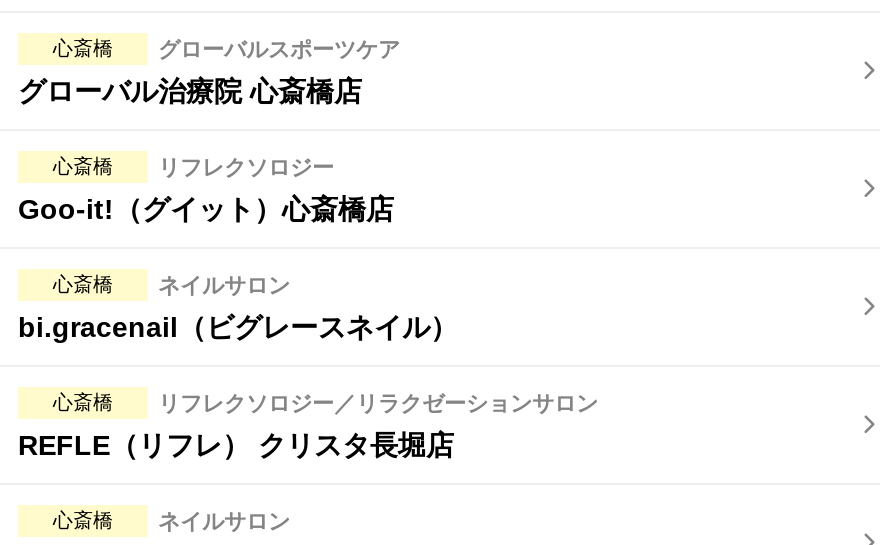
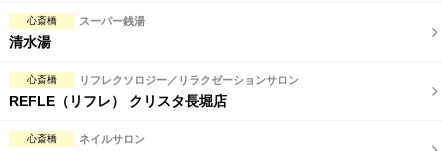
- グローバルスポーツケア
- グローバル治療院 心斎橋店
- 心斎橋
- リフレクソロジー
- Goo-it!（グイット）心斎橋店
- 心斎橋
- ネイルサロン
- bi.gracenail（ビグレースネイル）
+ スーパー銭湯
+ 清水湯
